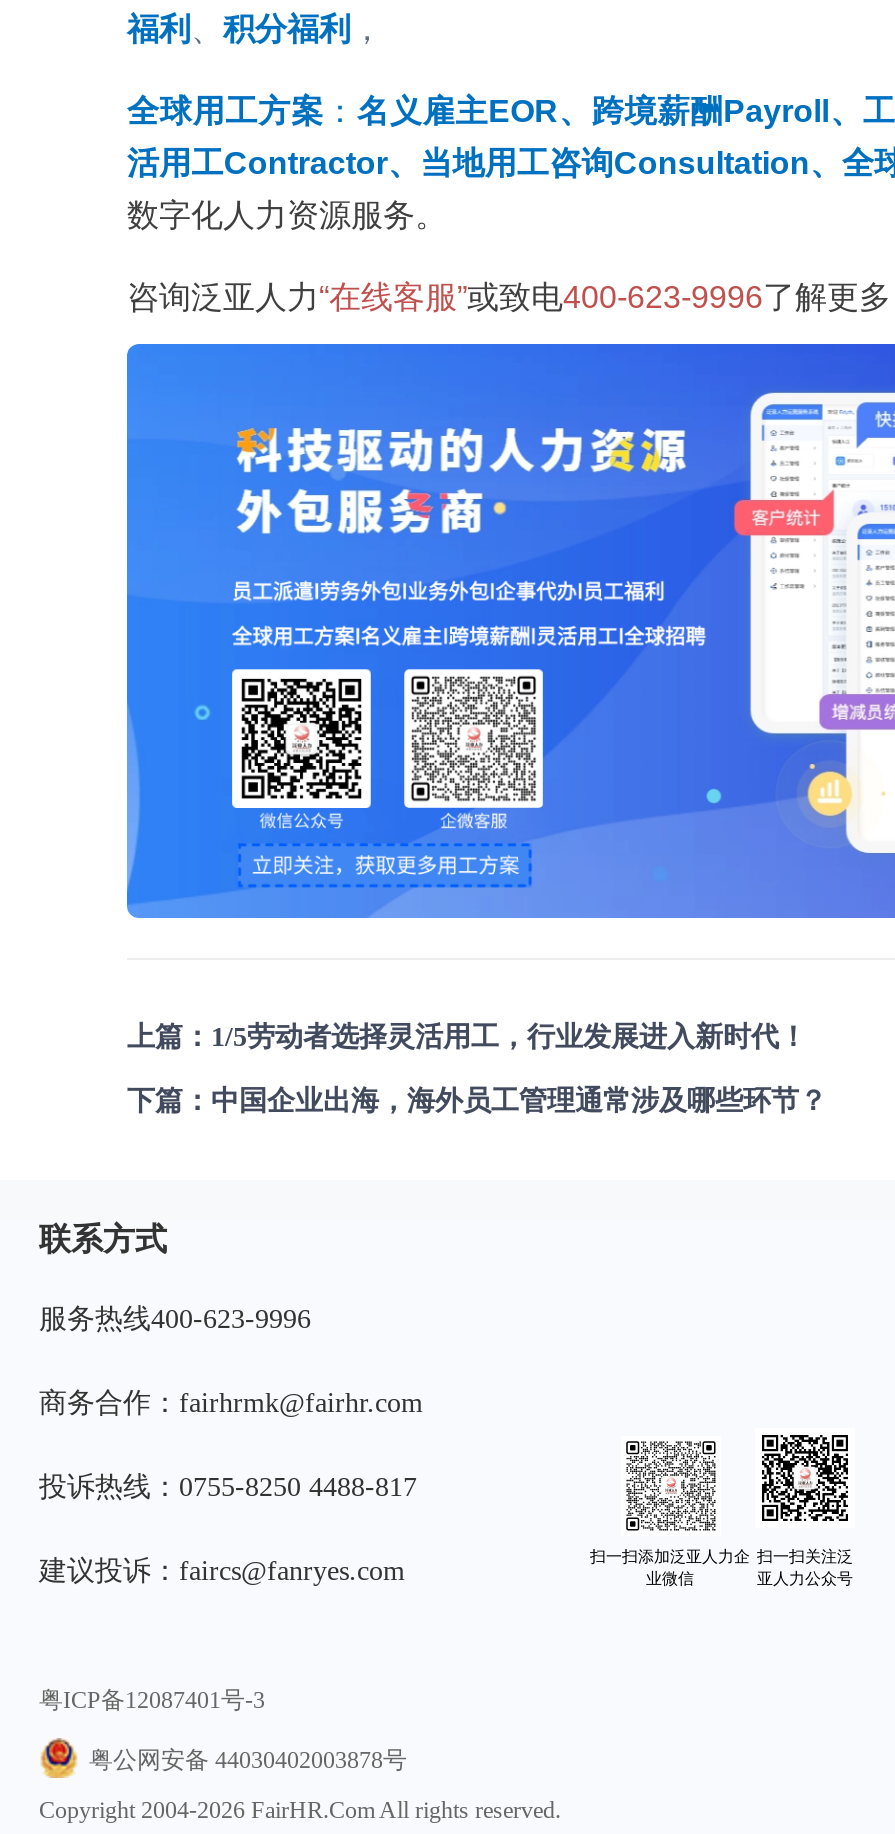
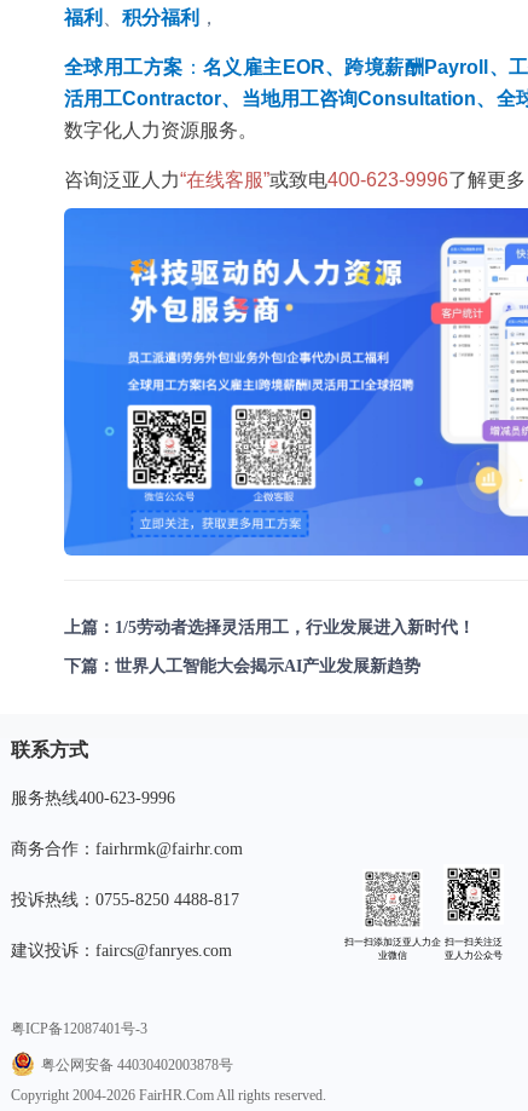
- 下篇：中国企业出海，海外员工管理通常涉及哪些环节？
+ 下篇：世界人工智能大会揭示AI产业发展新趋势
